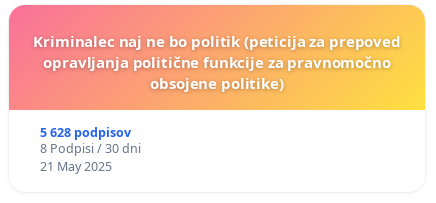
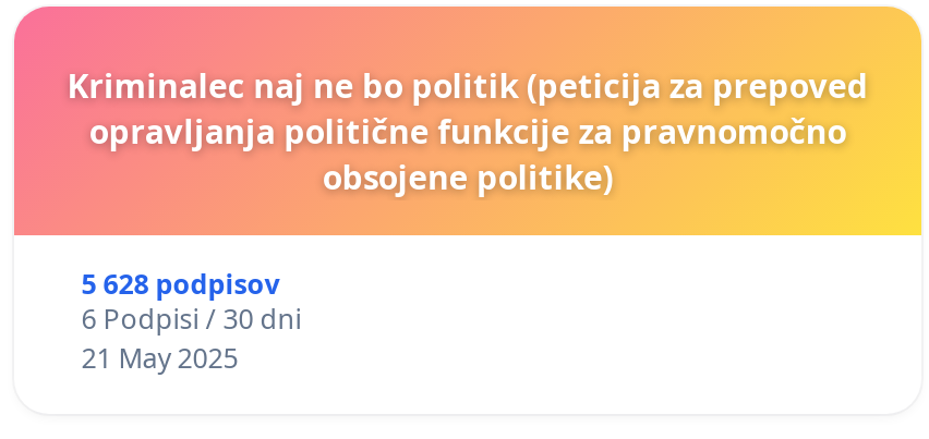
- 8 Podpisi / 30 dni
+ 6 Podpisi / 30 dni
